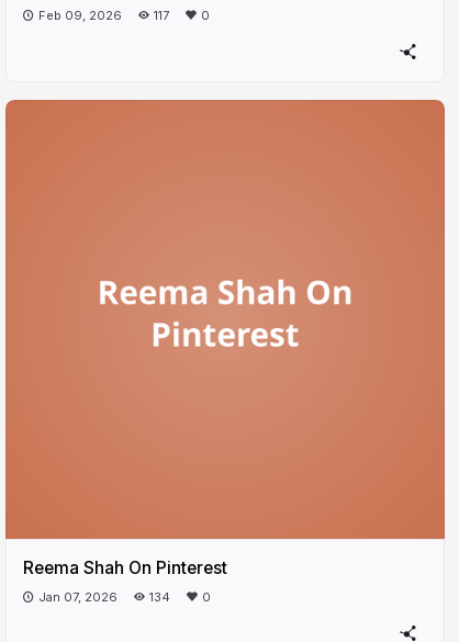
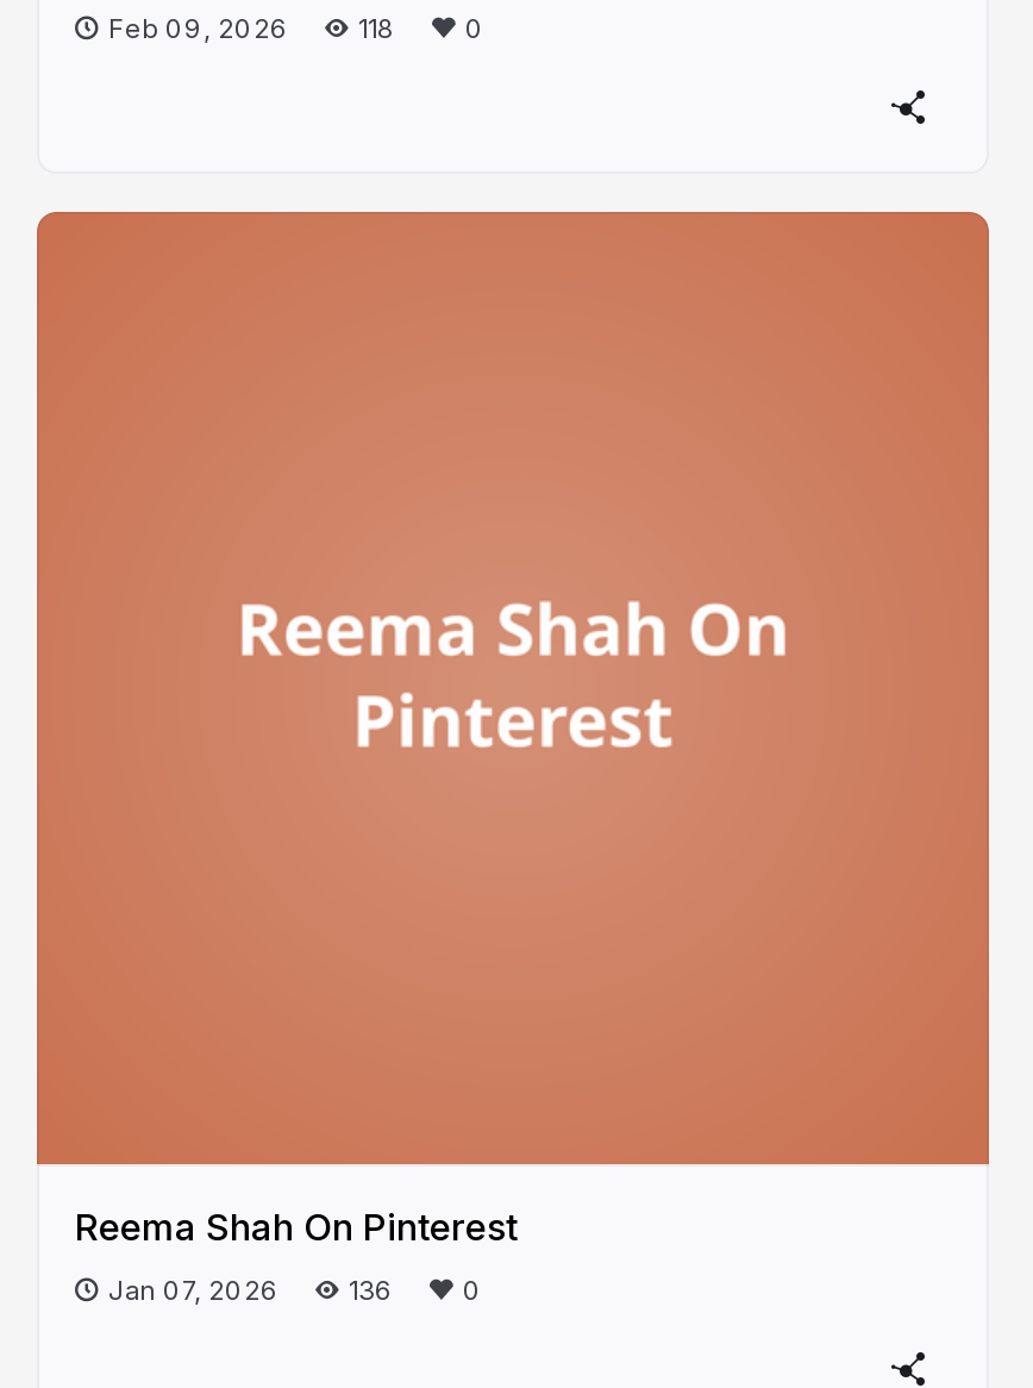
- 117
+ 118

- 134
+ 136
